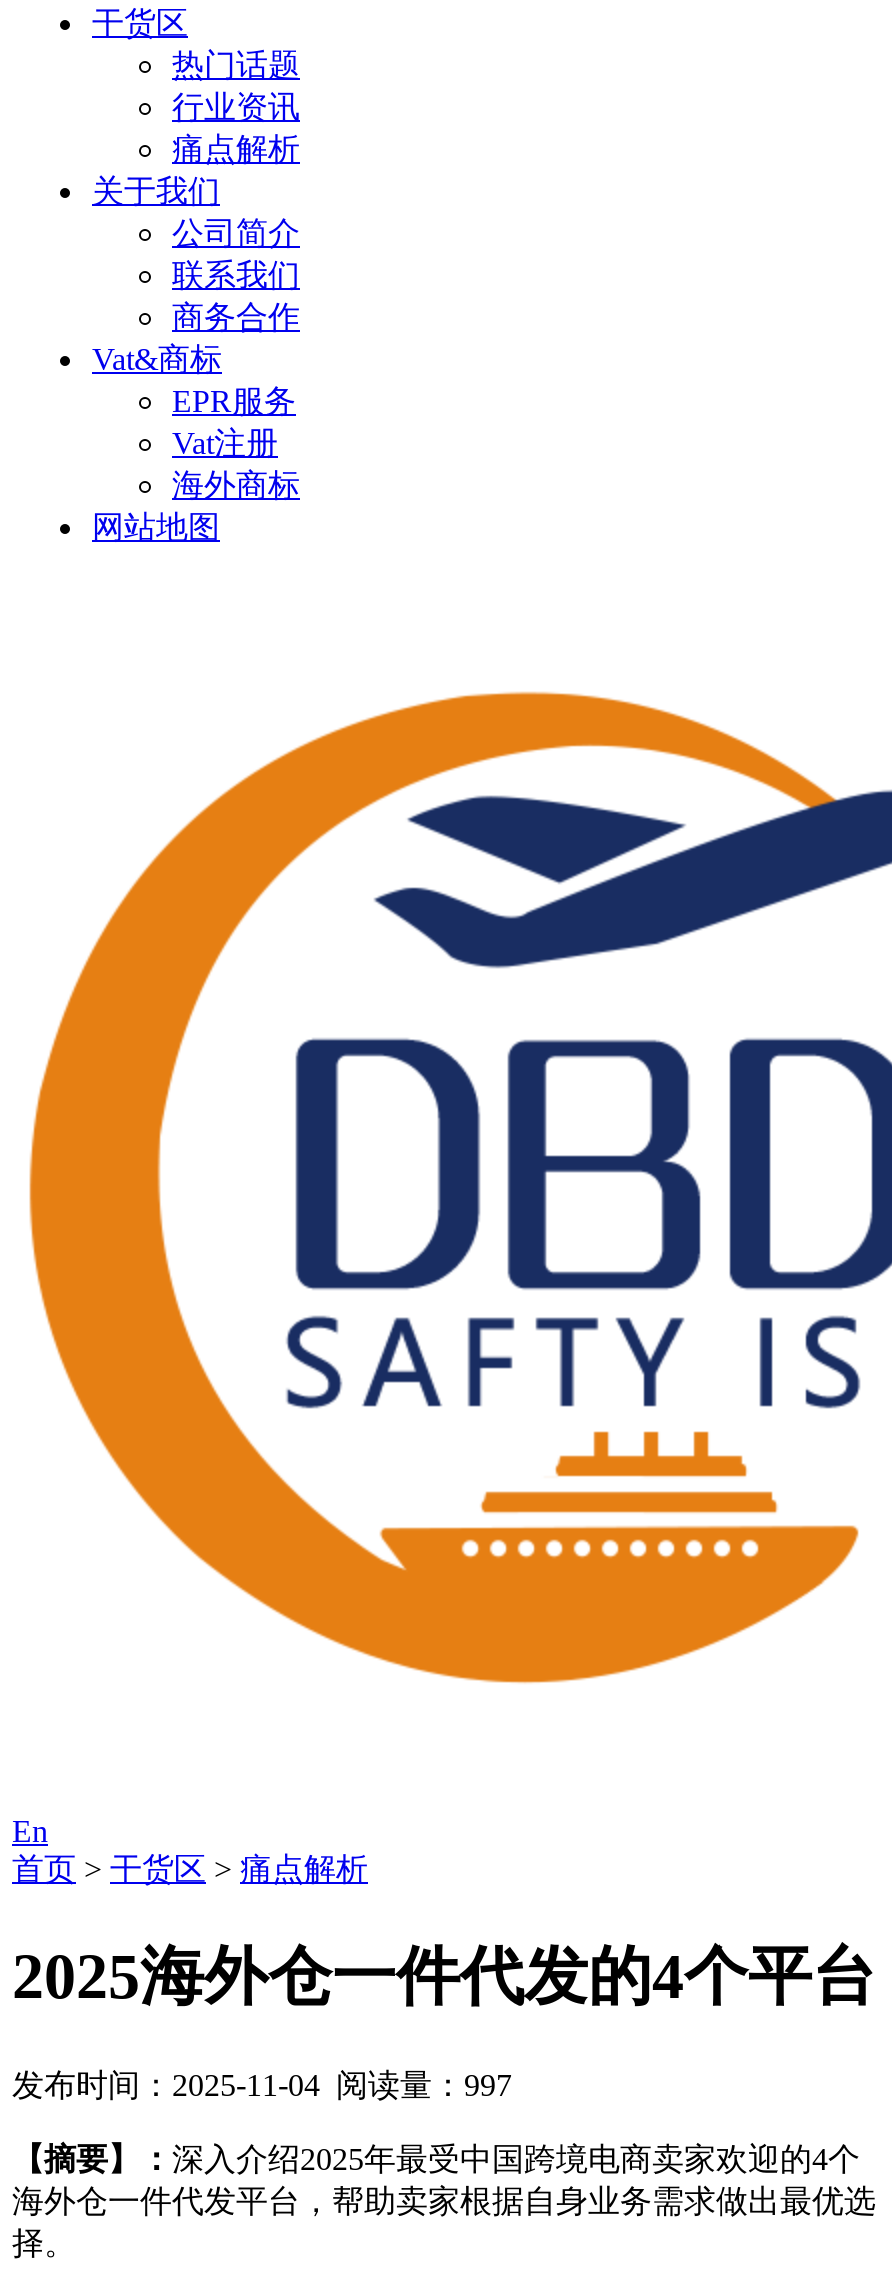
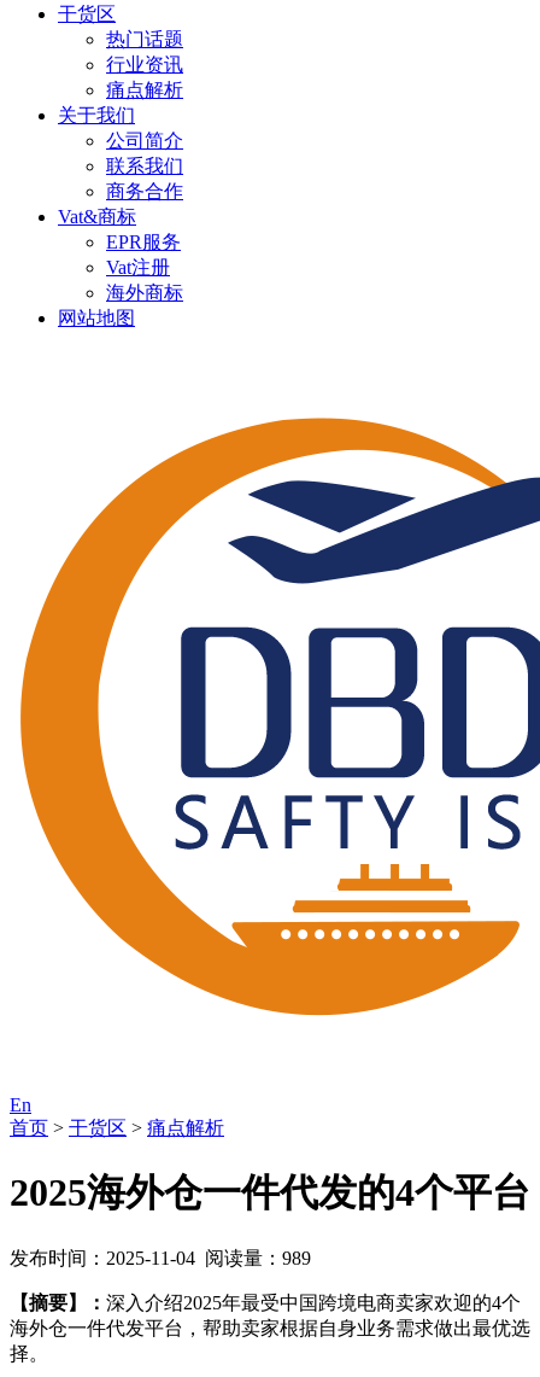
- 发布时间：2025-11-04 阅读量：997
+ 发布时间：2025-11-04 阅读量：989
